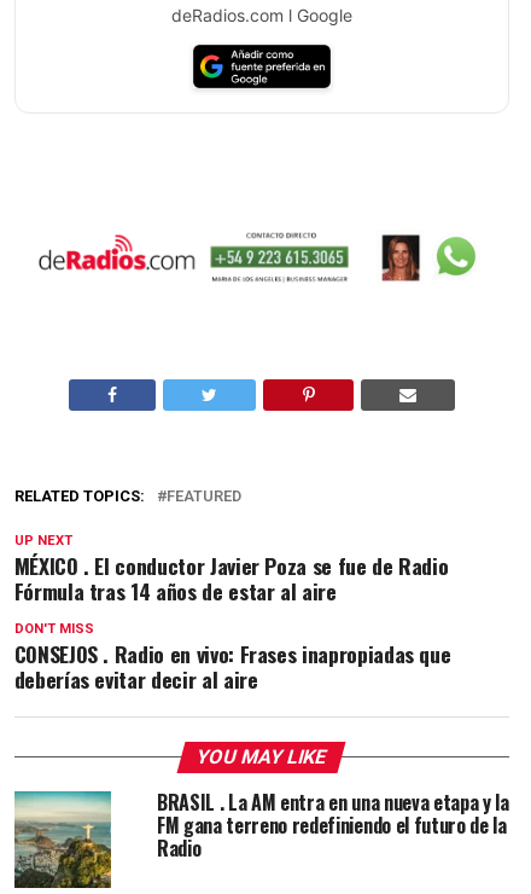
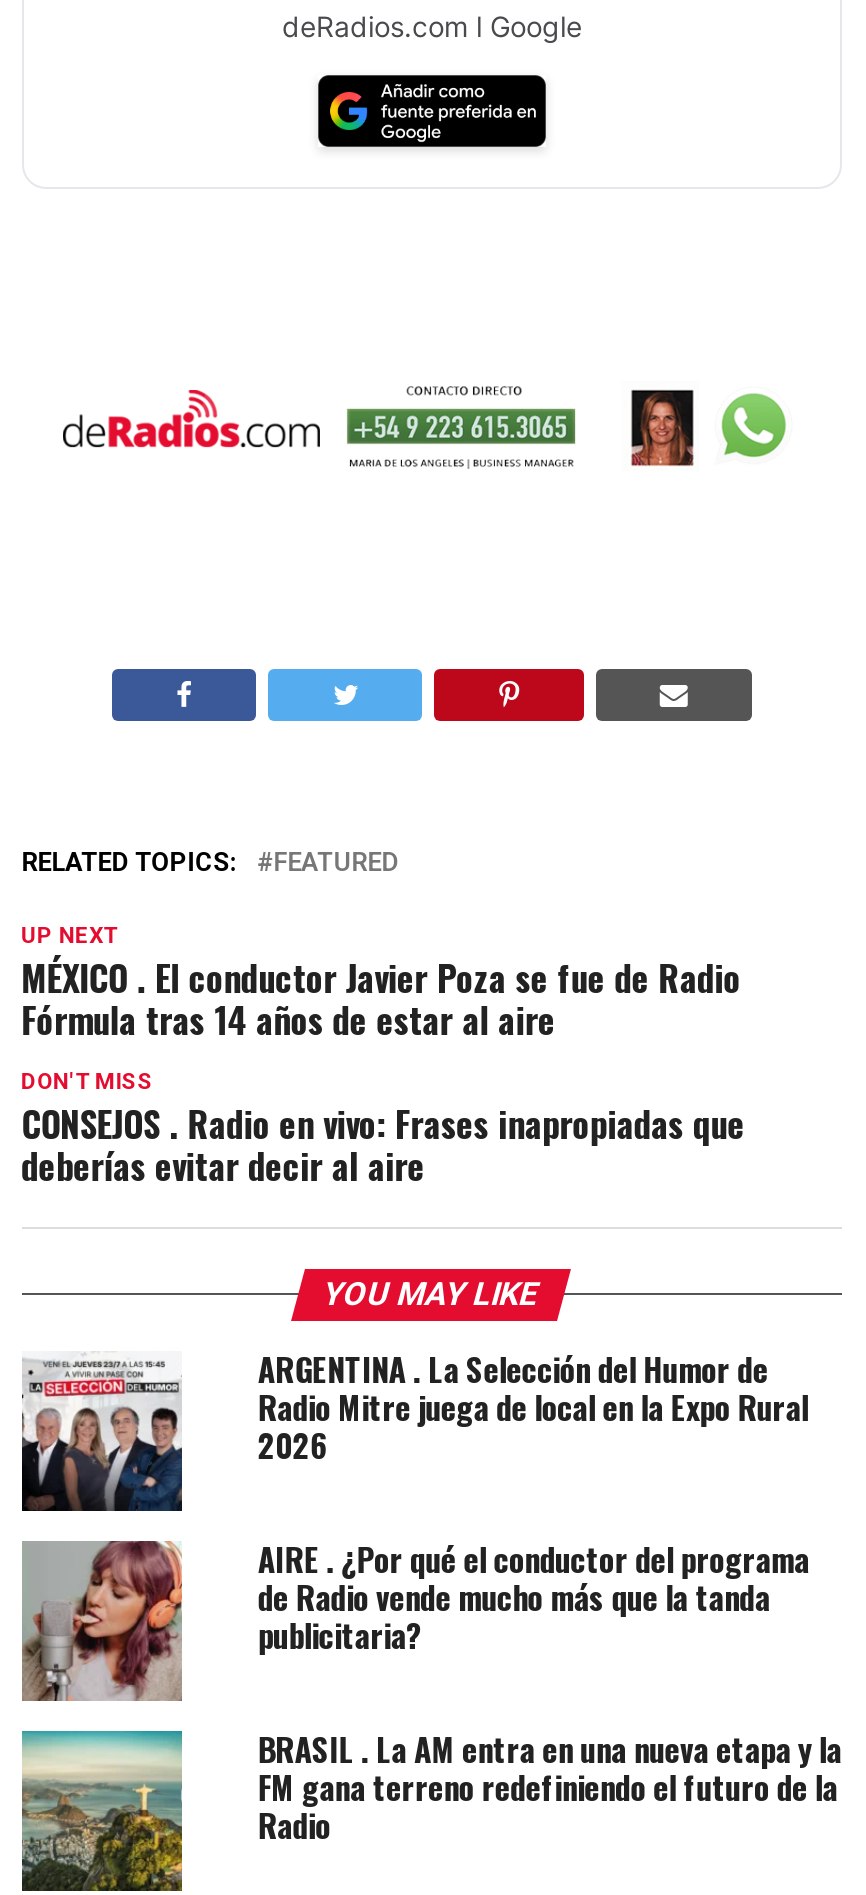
+ [image]
+ ARGENTINA . La Selección del Humor de
+ Radio Mitre juega de local en la Expo Rural
+ 2026
+ AIRE . ¿Por qué el conductor del programa
+ de Radio vende mucho más que la tanda
+ publicitaria?

+ [image]
